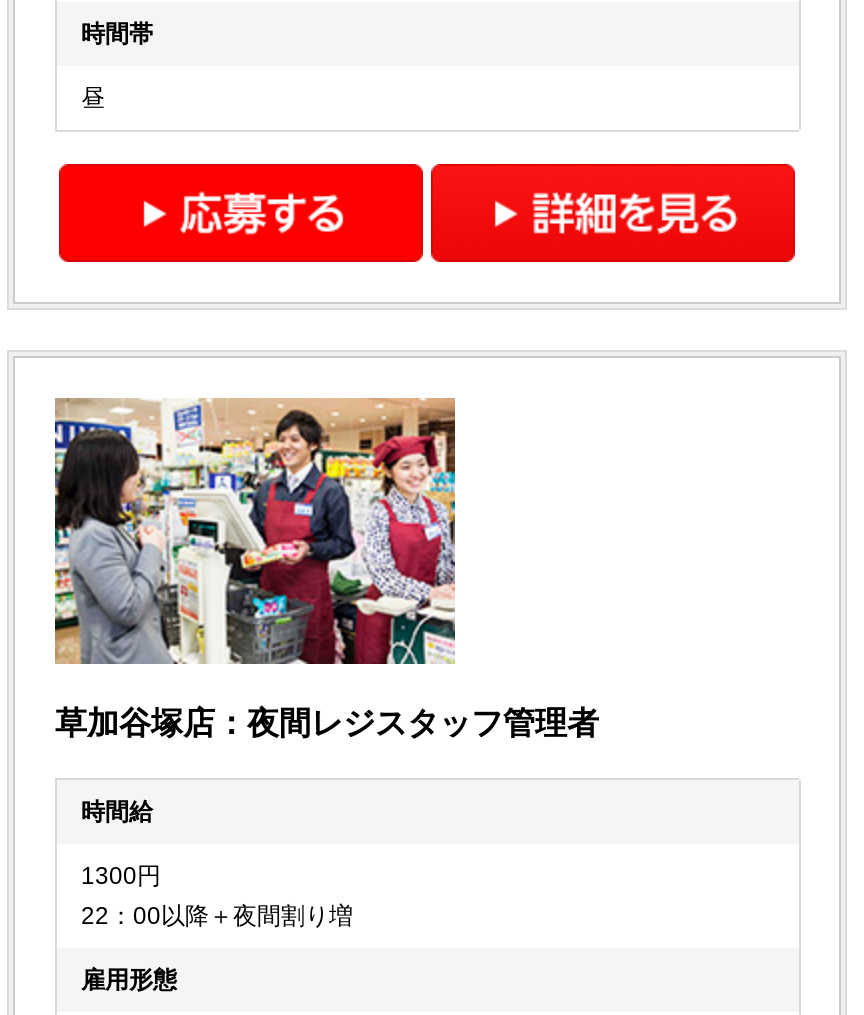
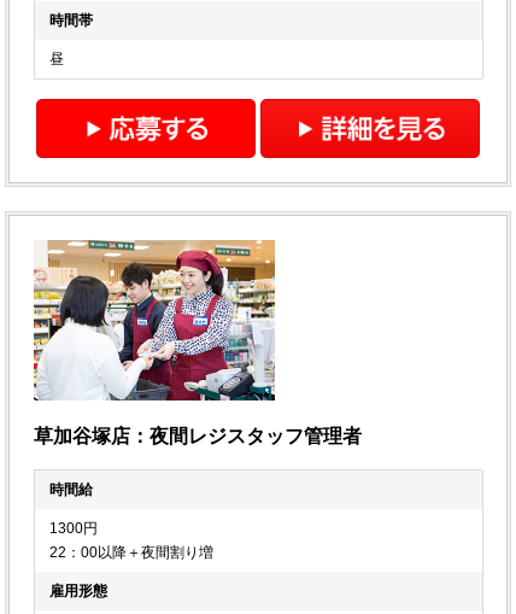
- [image]
+ [image]
